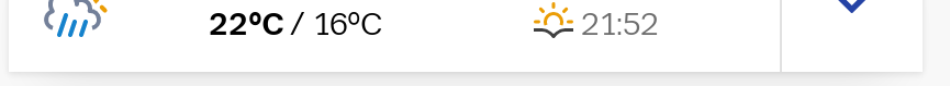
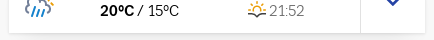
- 22°C / 16°C
+ 20°C / 15°C
